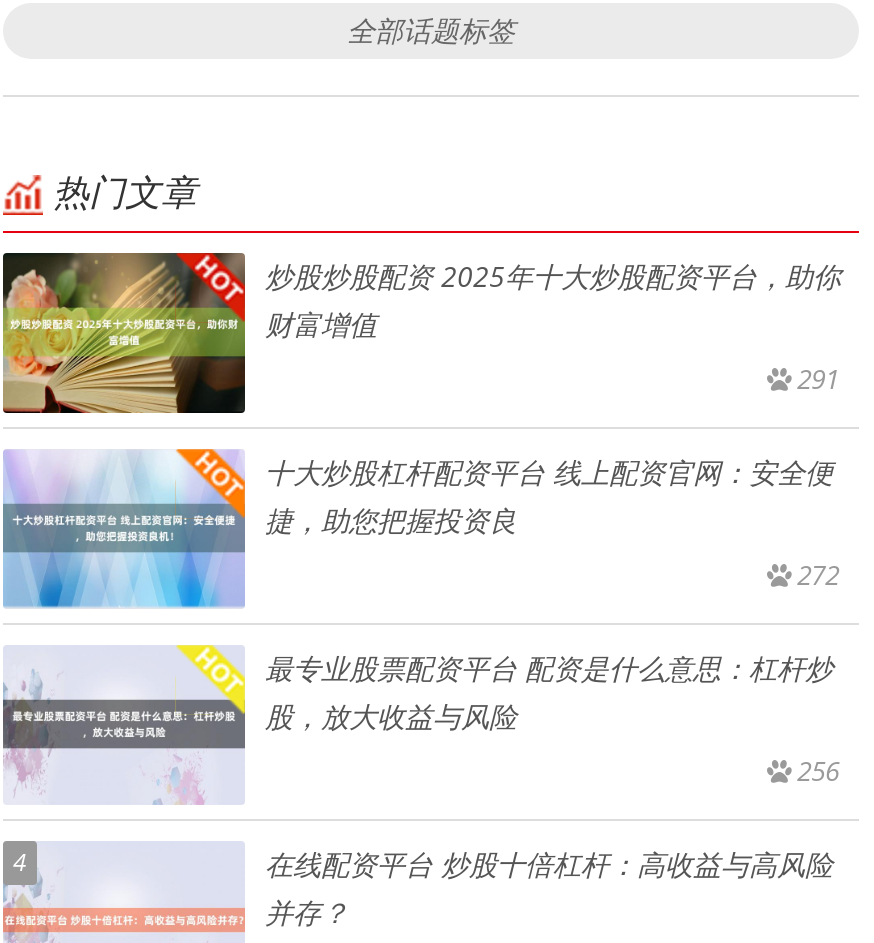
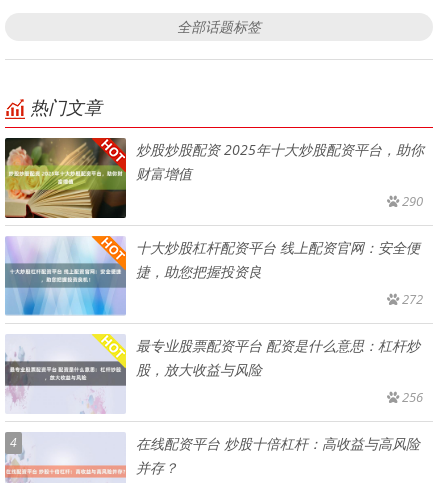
- 291
+ 290
